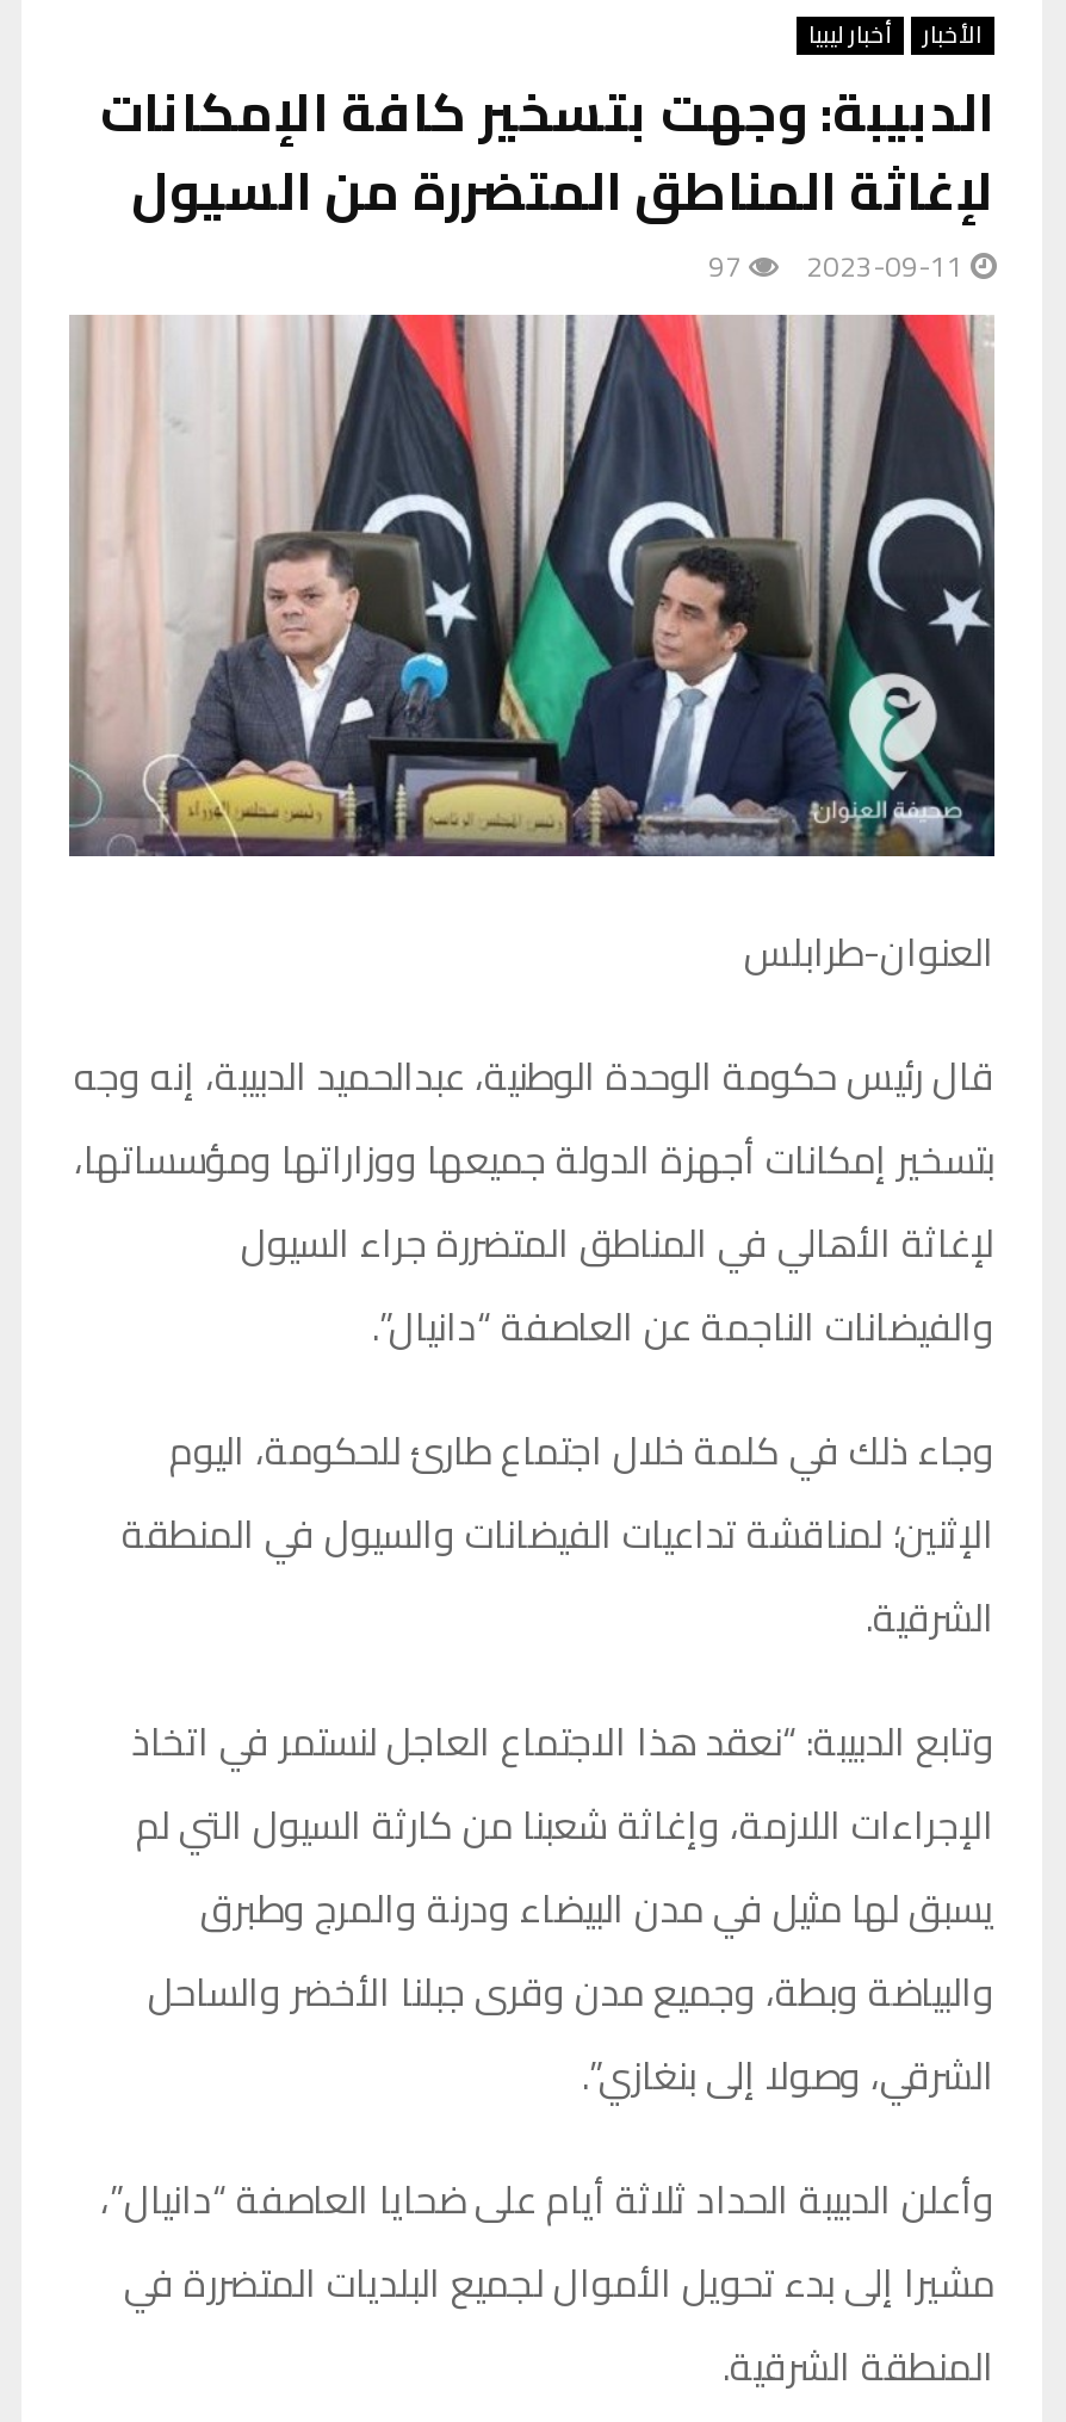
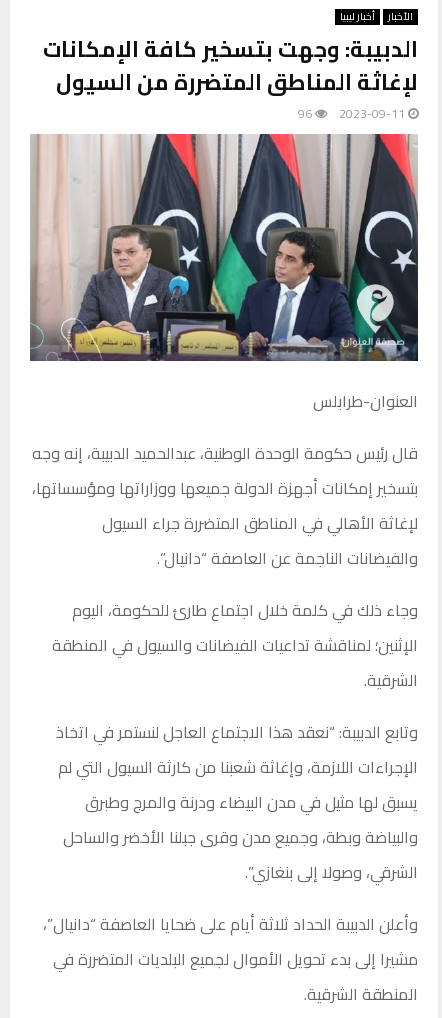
- 97 2023-09-11
+ 96 2023-09-11
